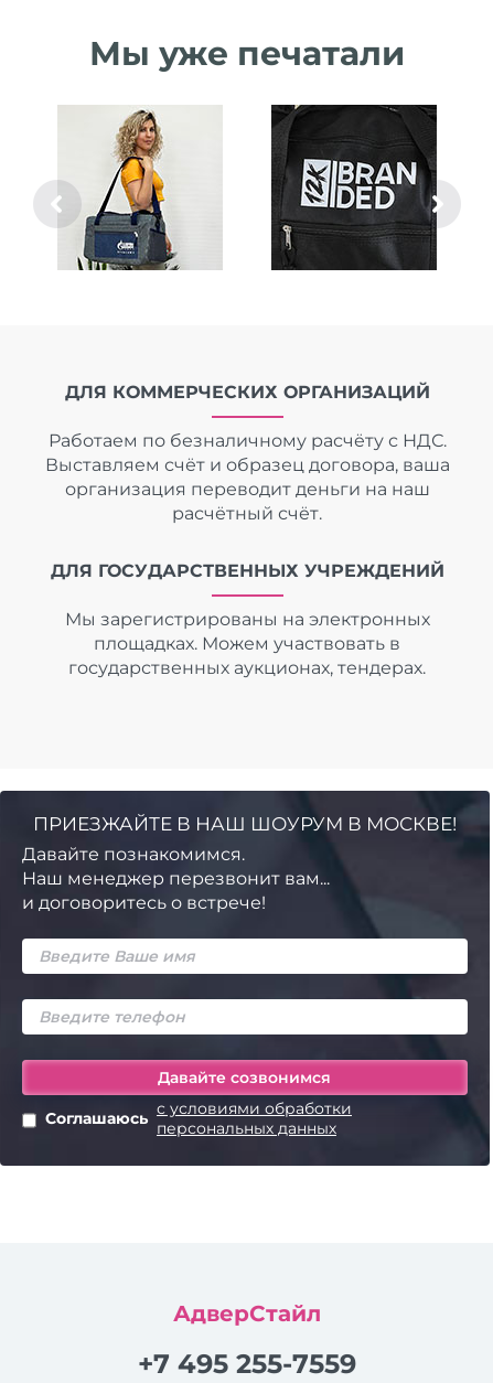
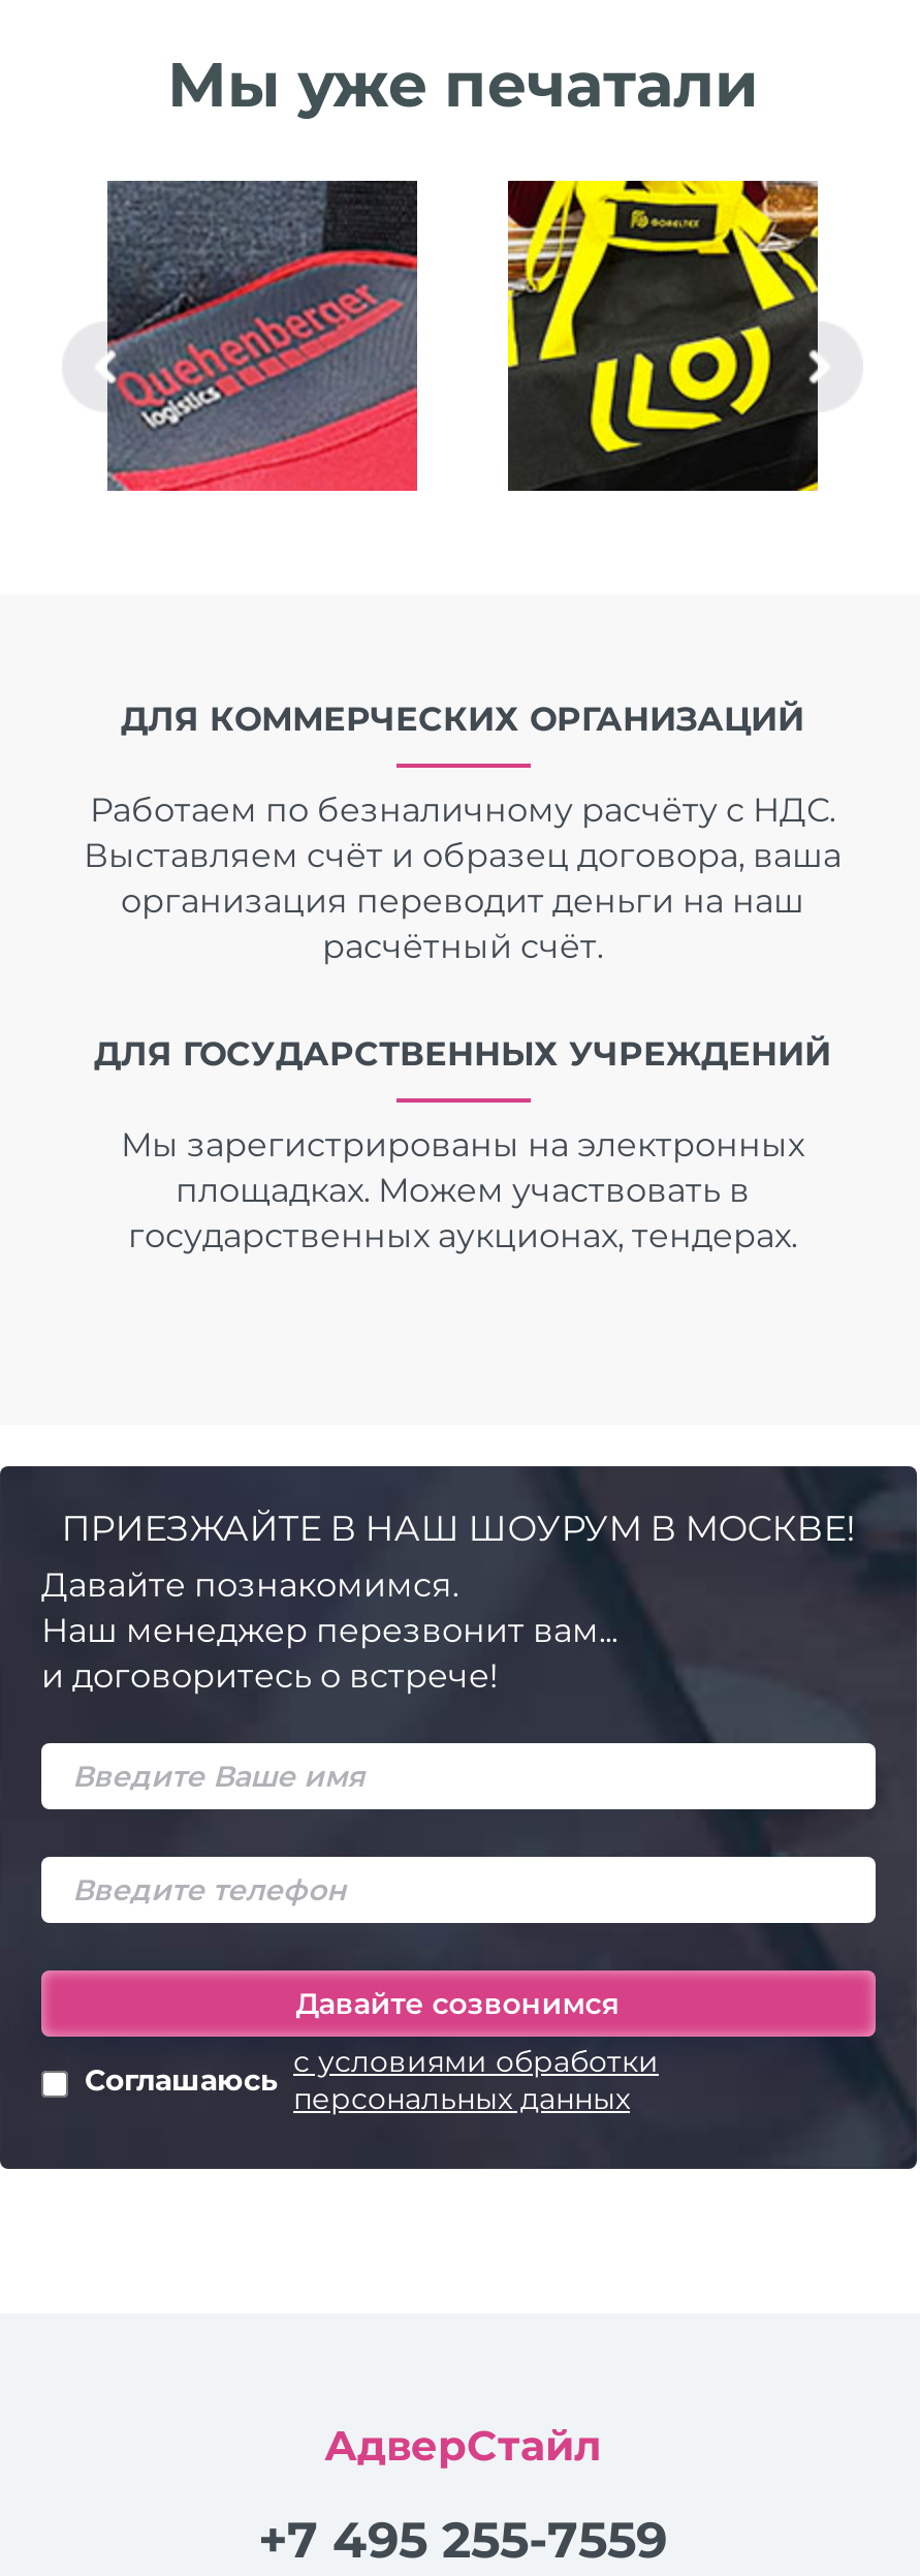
- [image]
+ [image]

- [image]
+ [image]
